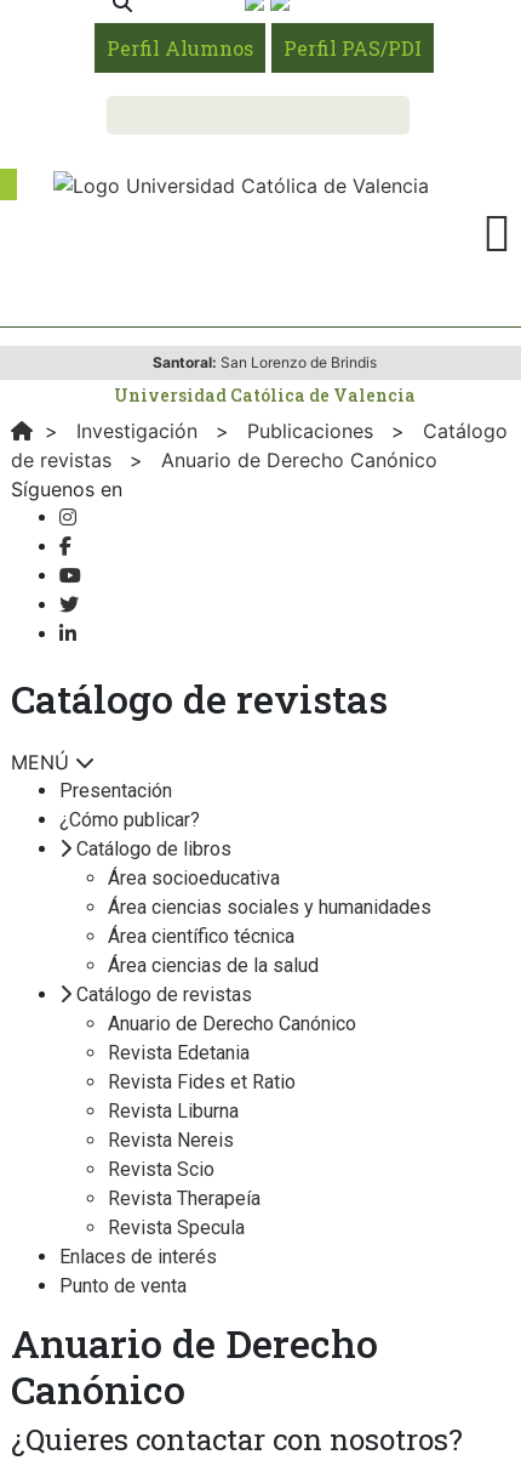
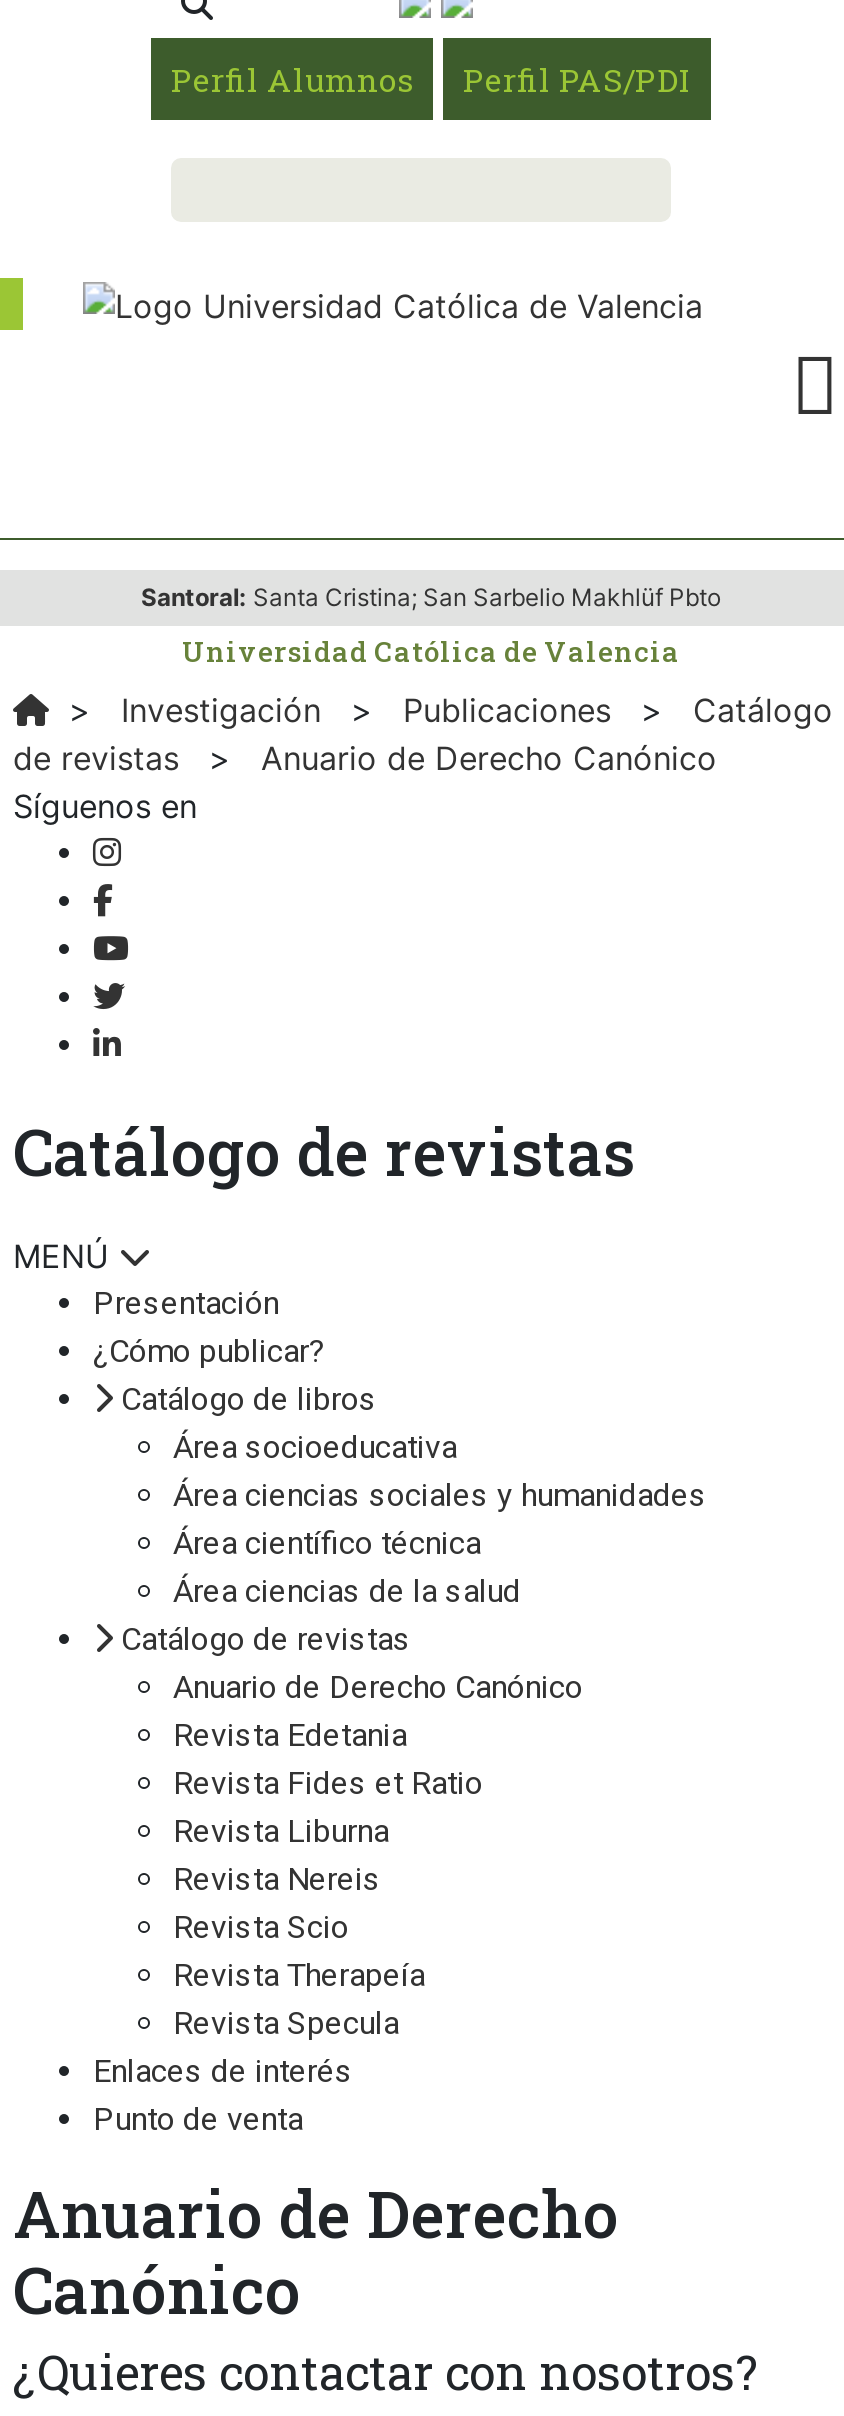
- Santoral: San Lorenzo de Brindis
+ Santoral: Santa Cristina; San Sarbelio Makhlüf Pbto
